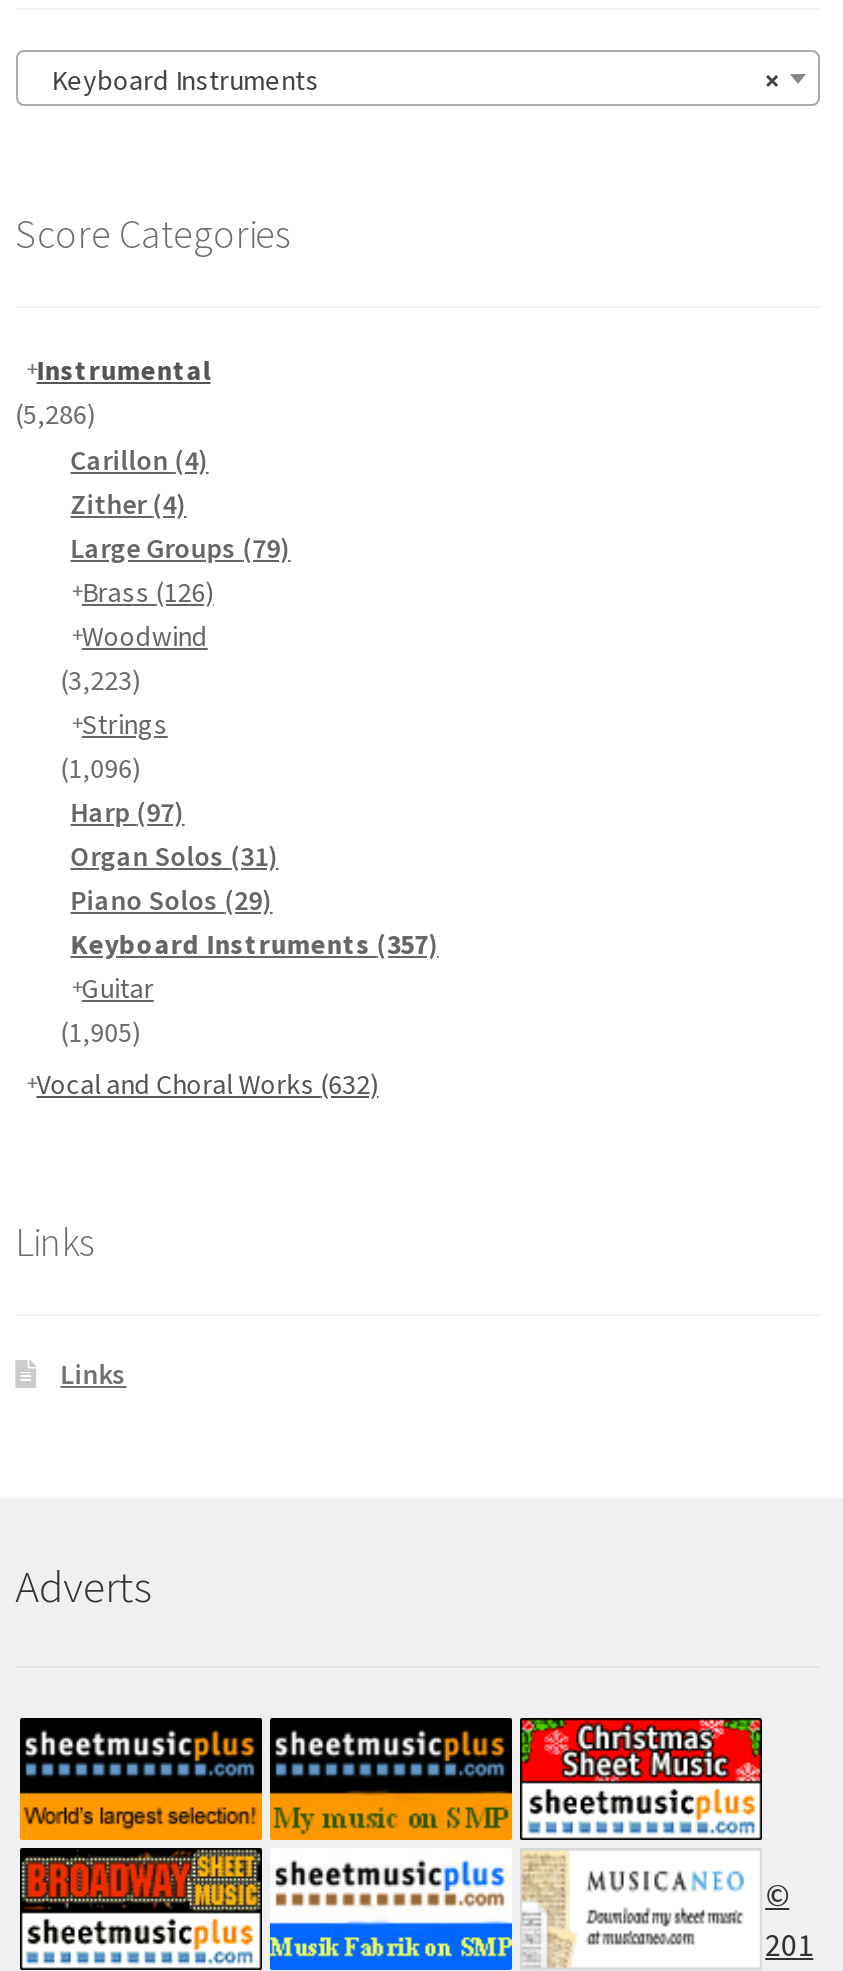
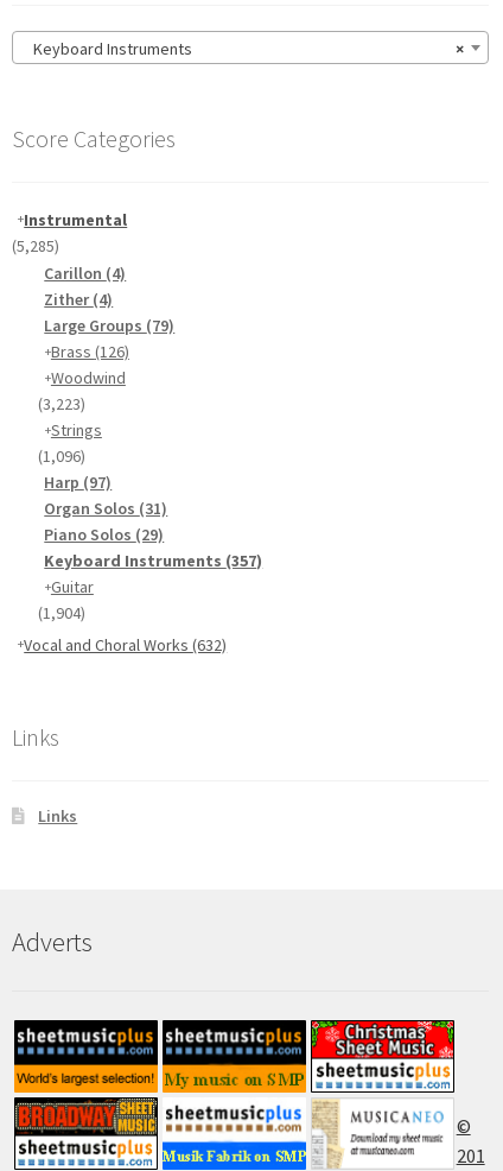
- (5,286)
+ (5,285)

- (1,905)
+ (1,904)
